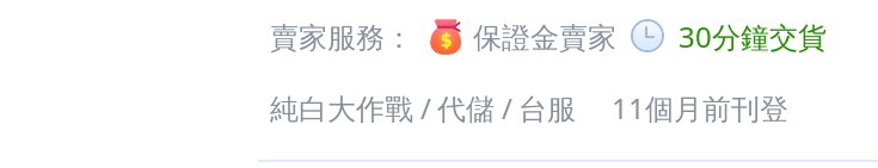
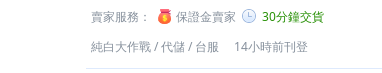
- 純白大作戰/代儲/台服 11個月前刊登
+ 純白大作戰/代儲/台服 14小時前刊登
